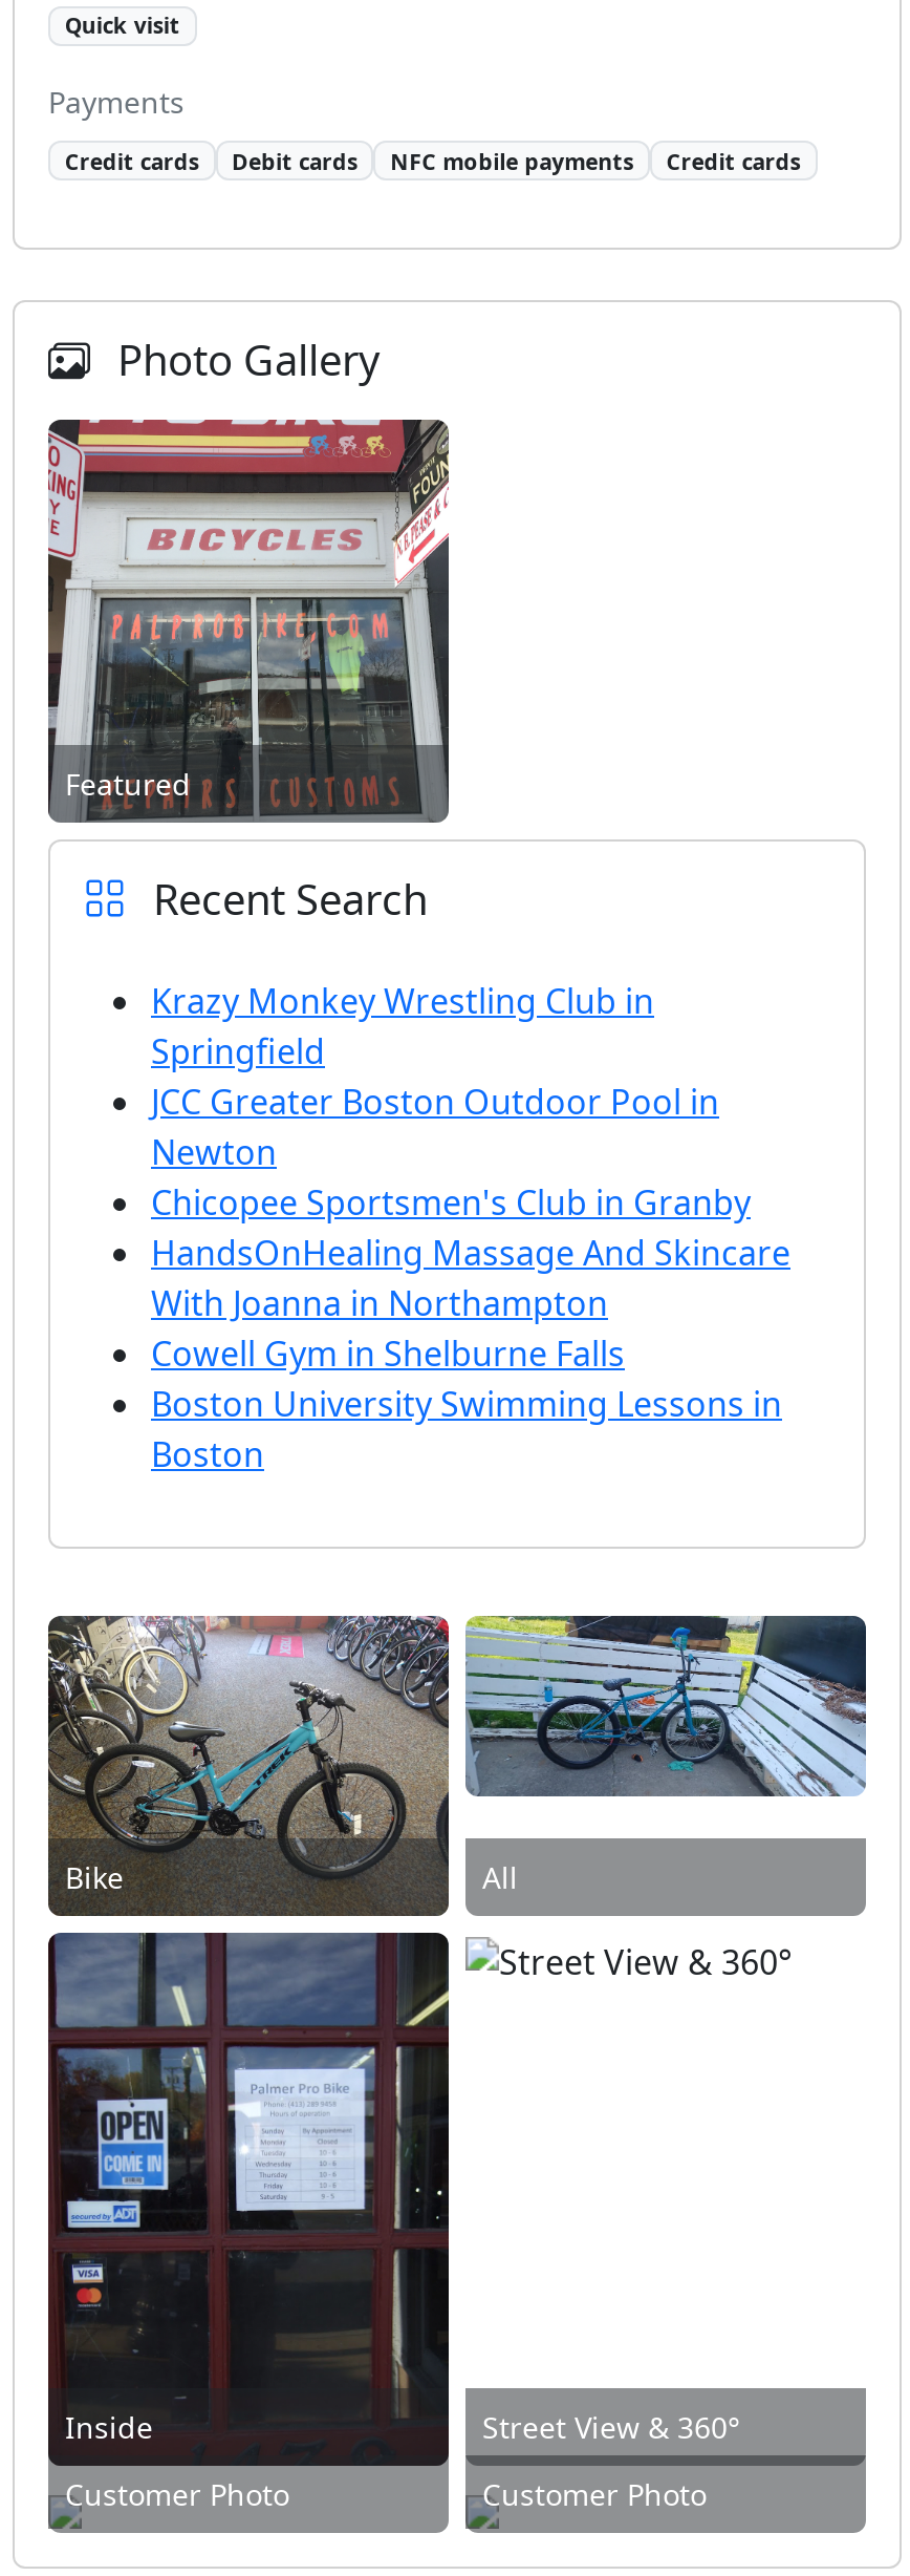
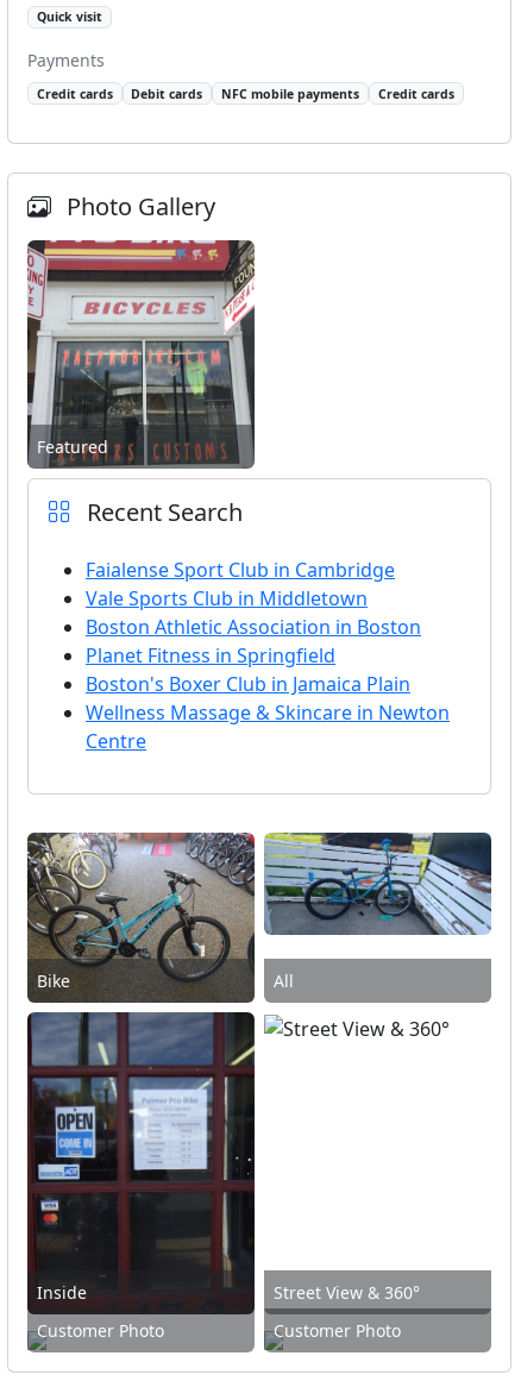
- Krazy Monkey Wrestling Club in
- Springfield
- JCC Greater Boston Outdoor Pool in
- Newton
- Chicopee Sportsmen's Club in Granby
- HandsOnHealing Massage And Skincare
- With Joanna in Northampton
- Cowell Gym in Shelburne Falls
- Boston University Swimming Lessons in
- Boston
+ Faialense Sport Club in Cambridge
+ Vale Sports Club in Middletown
+ Boston Athletic Association in Boston
+ Planet Fitness in Springfield
+ Boston's Boxer Club in Jamaica Plain
+ Wellness Massage & Skincare in Newton
+ Centre
